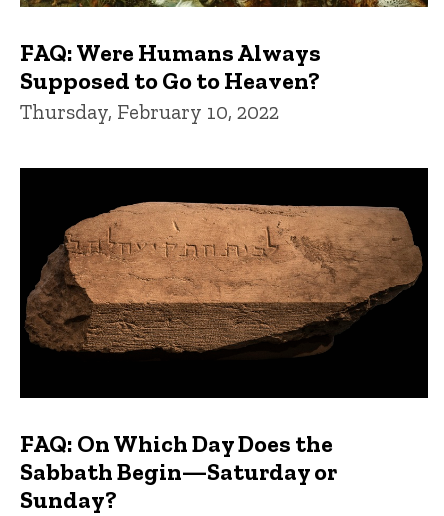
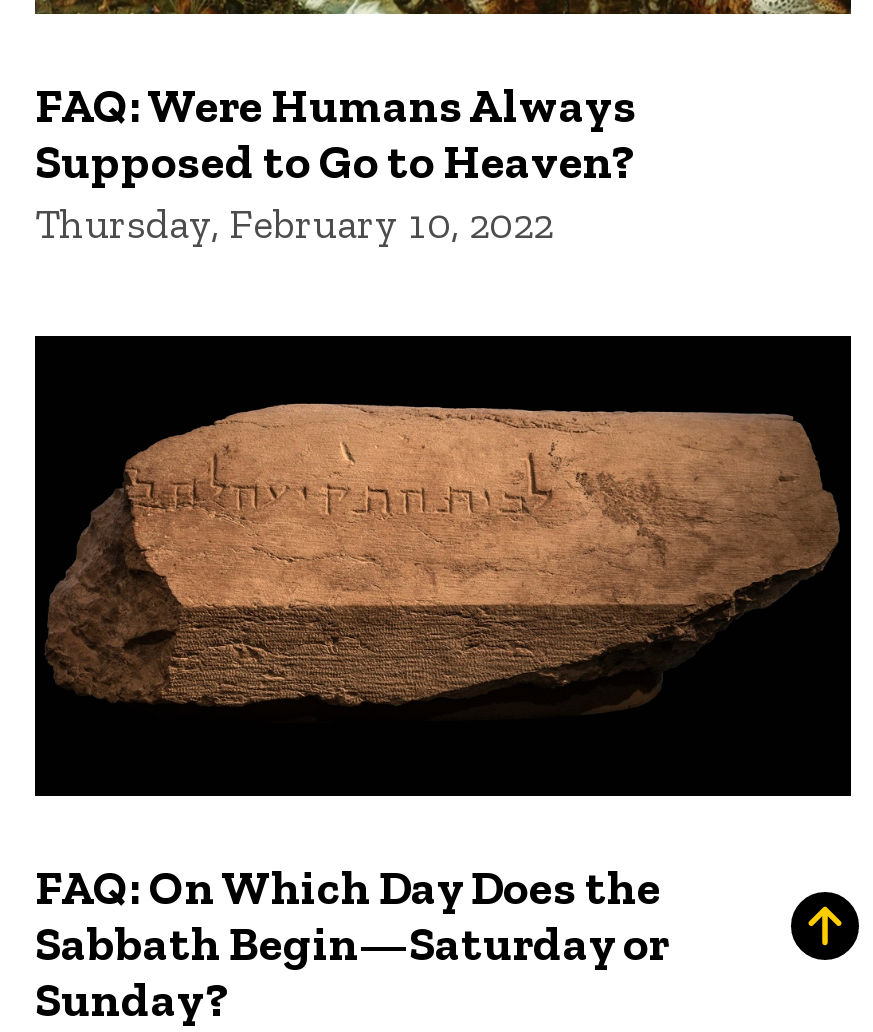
+ [image]
